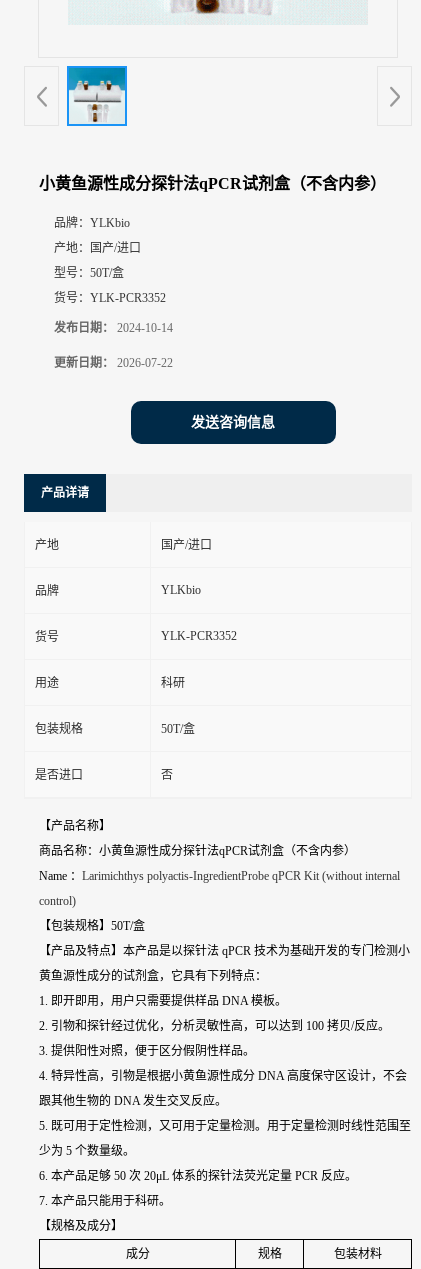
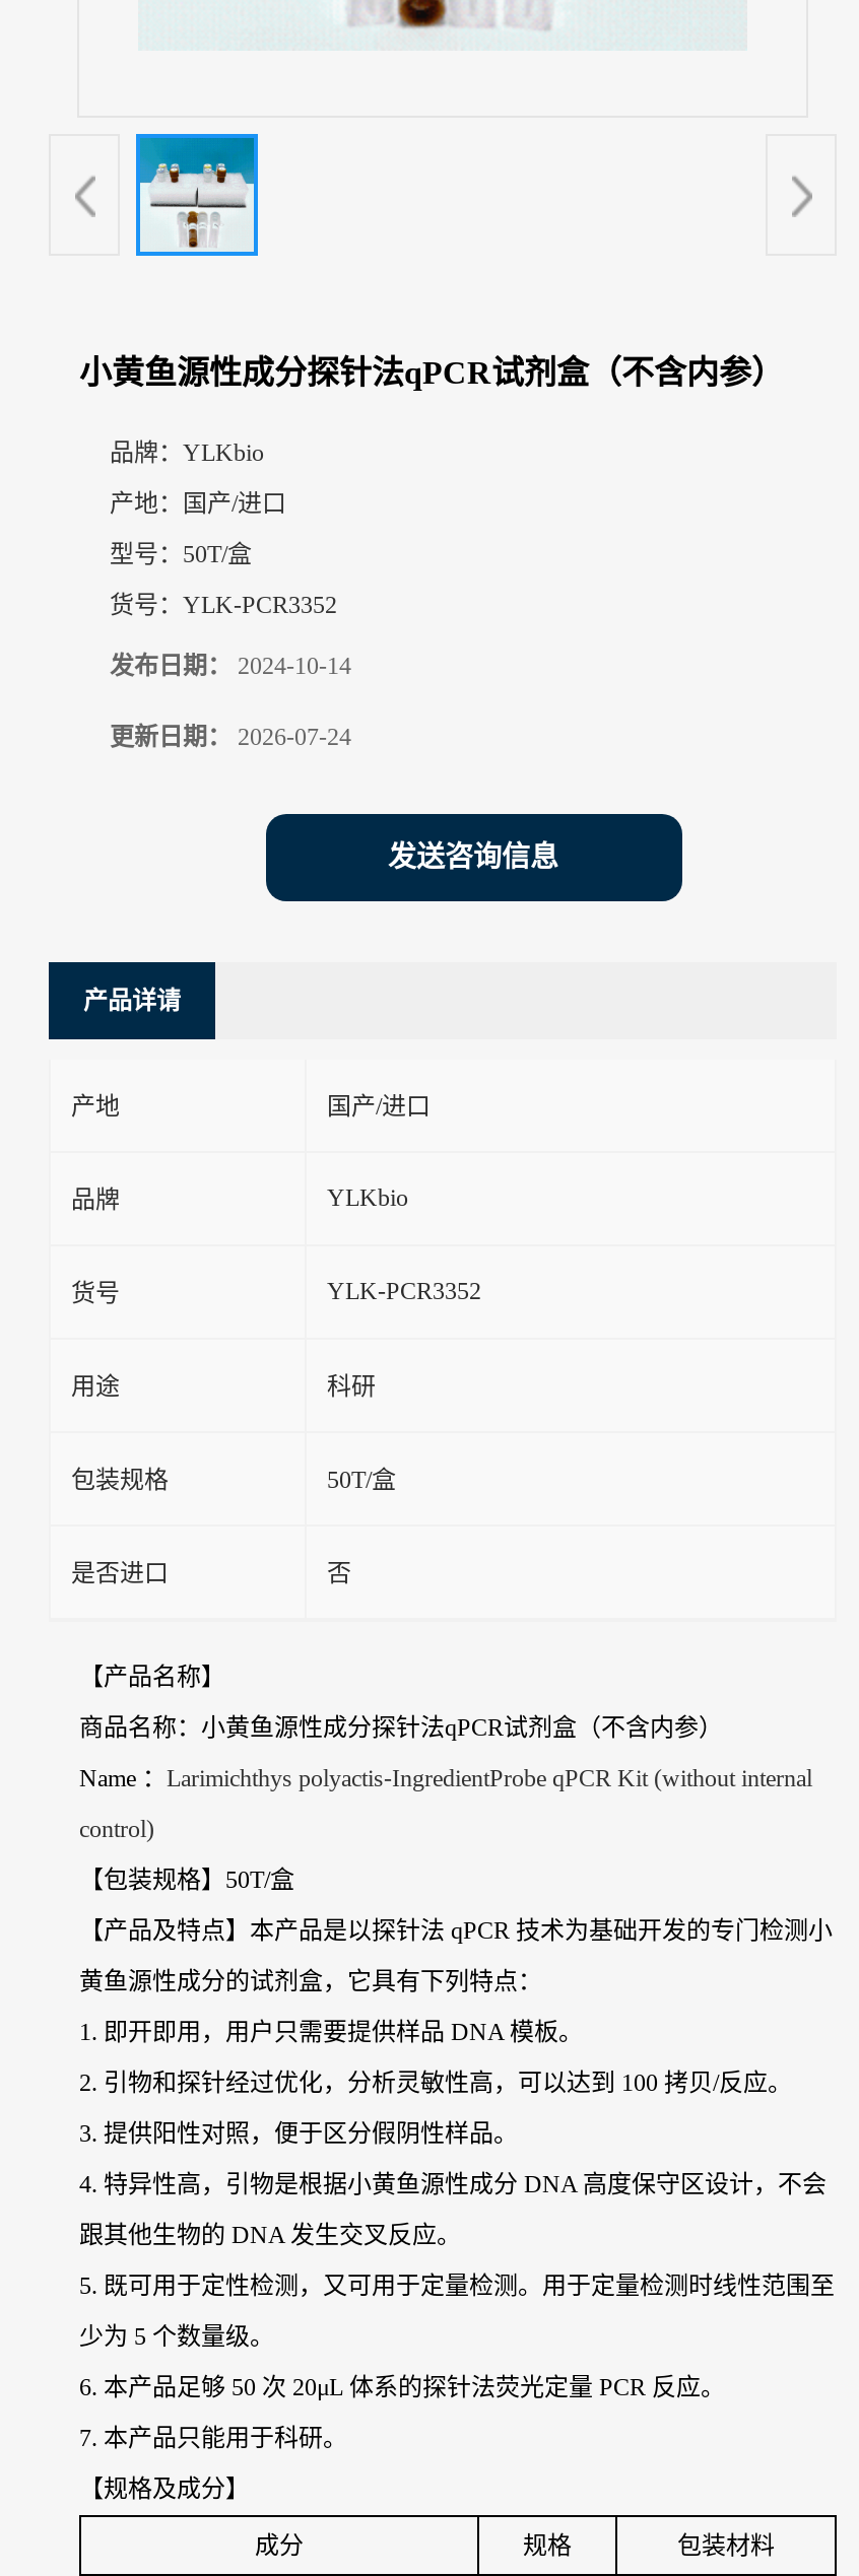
- 更新日期：2026-07-22
+ 更新日期：2026-07-24
